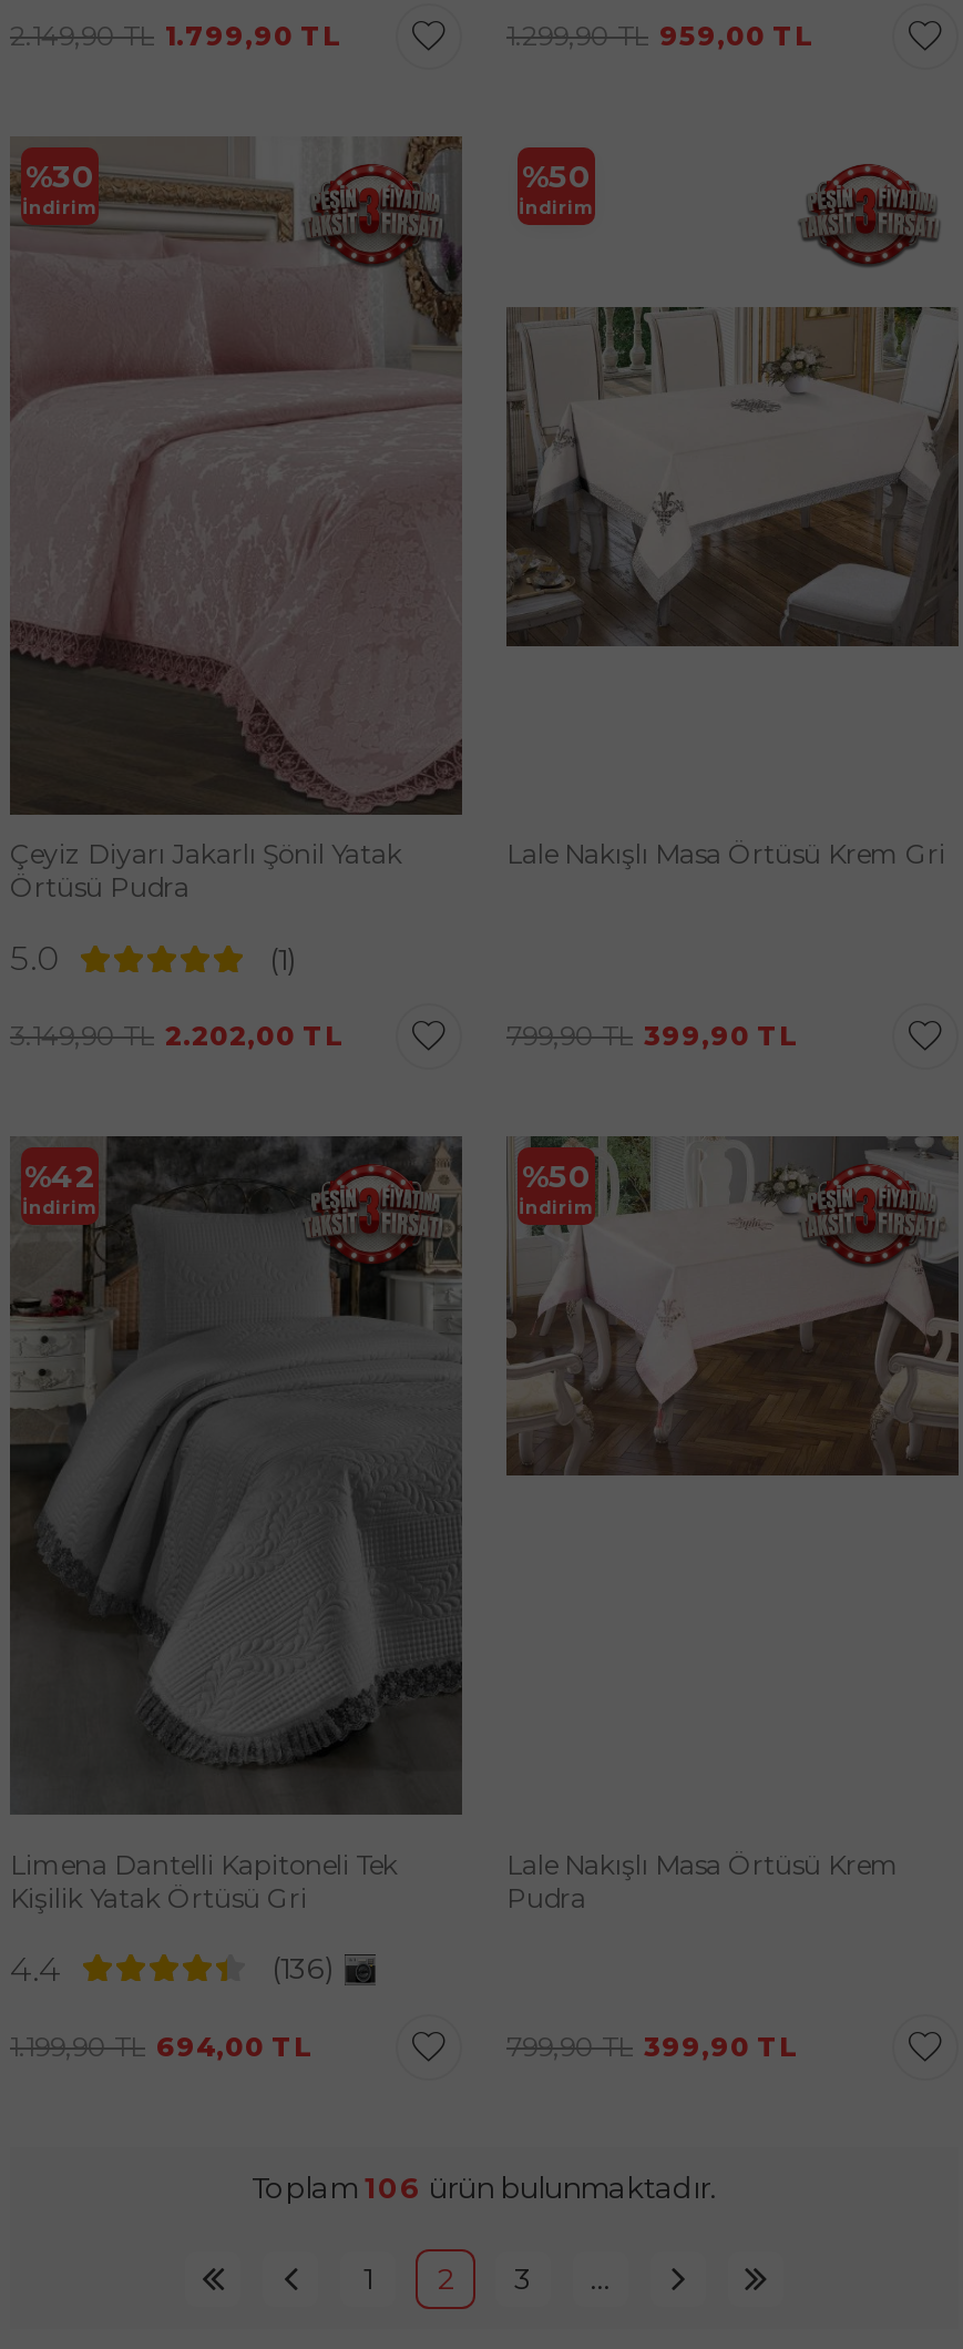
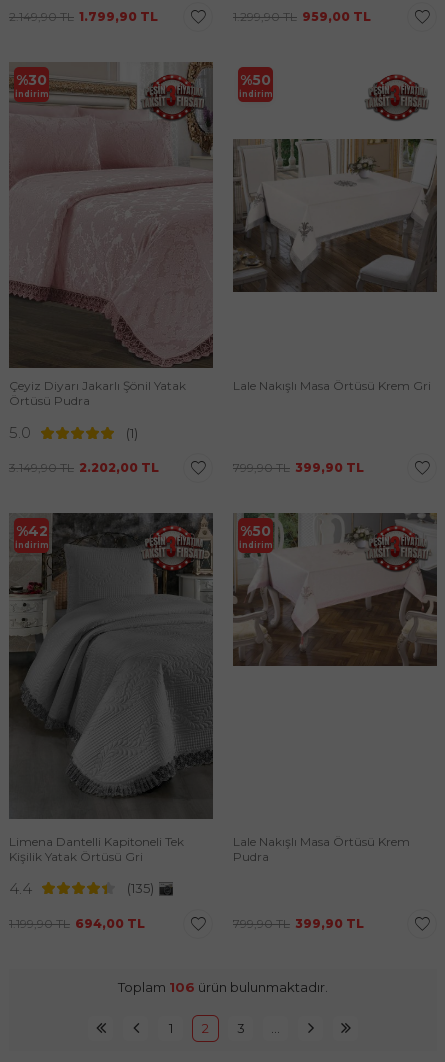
- (136)
+ (135)
